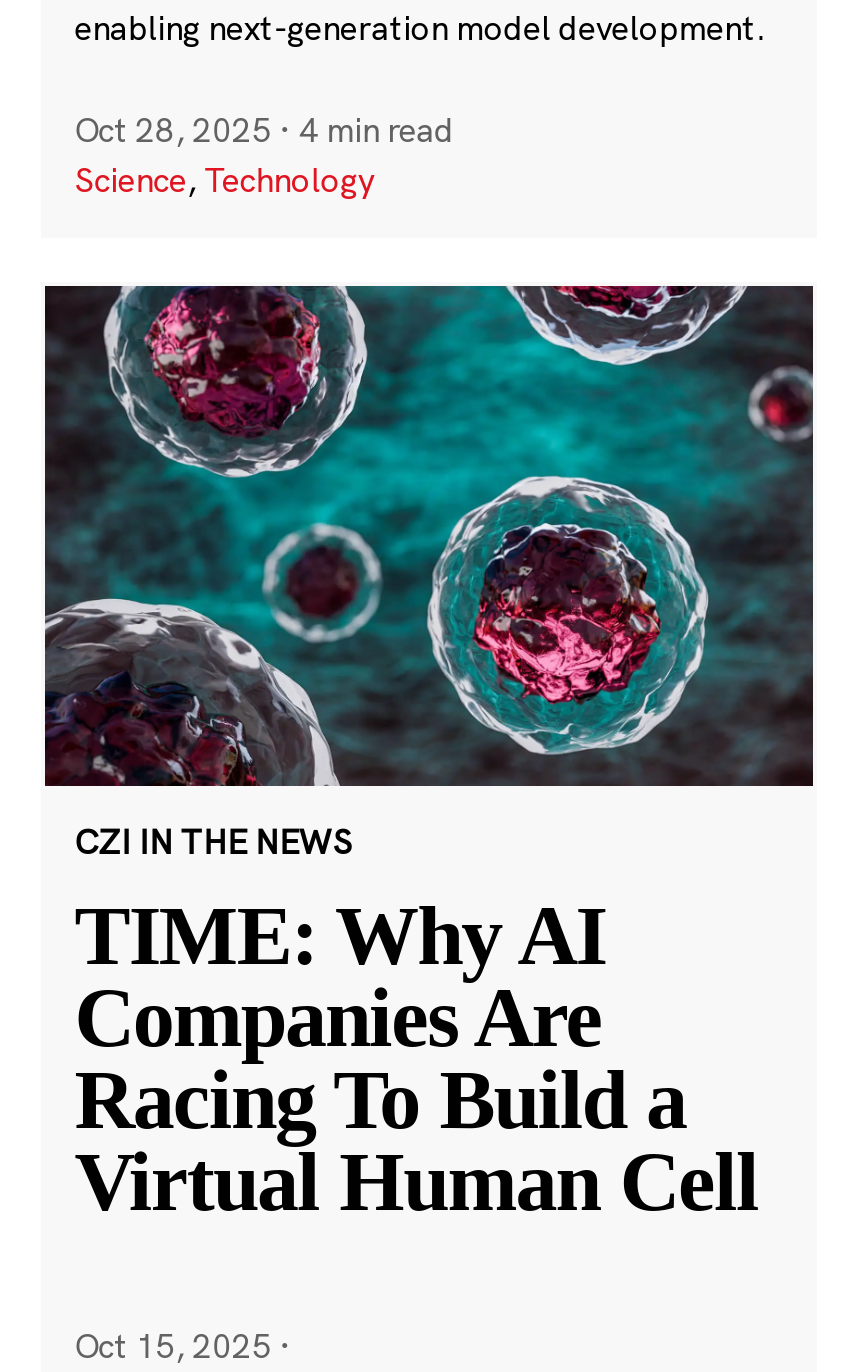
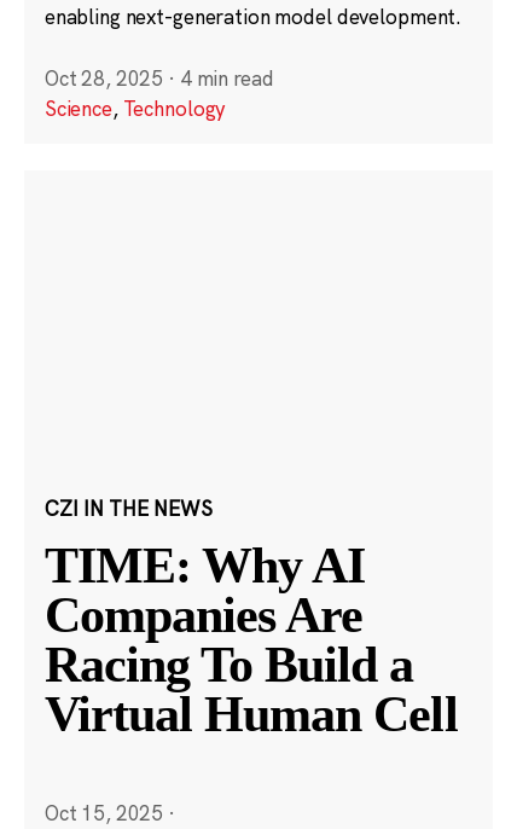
- [image]
